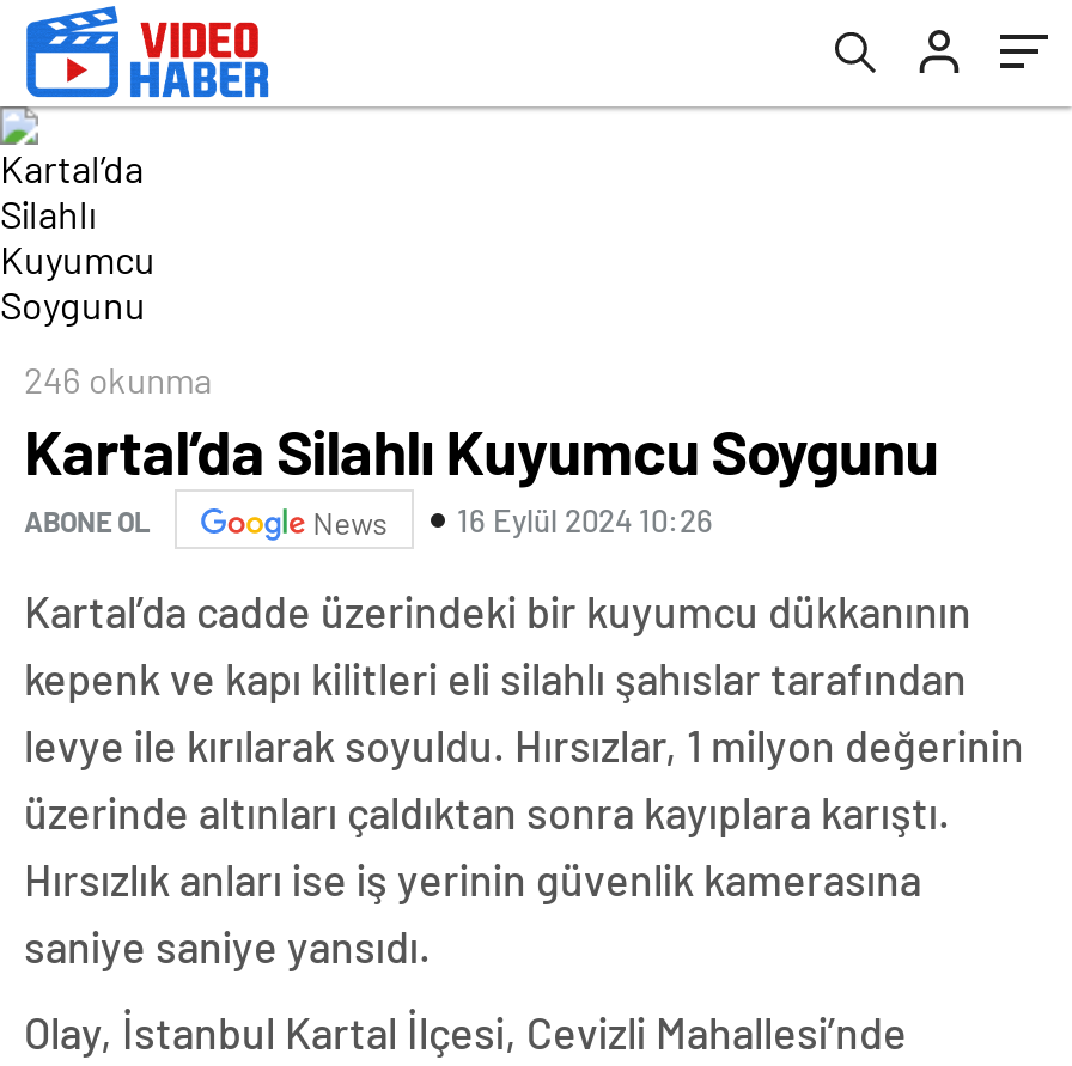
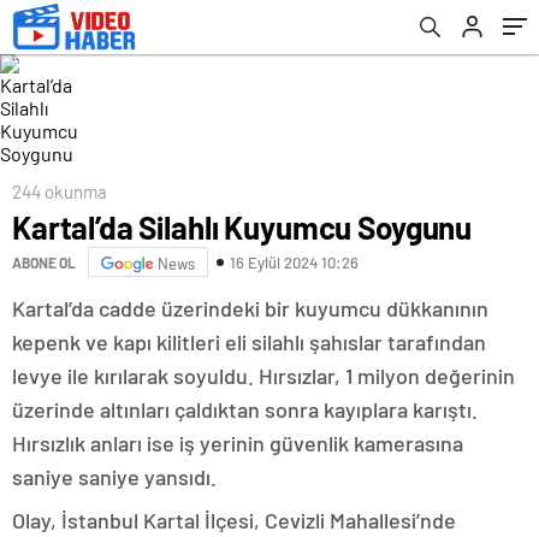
- 246 okunma
+ 244 okunma
